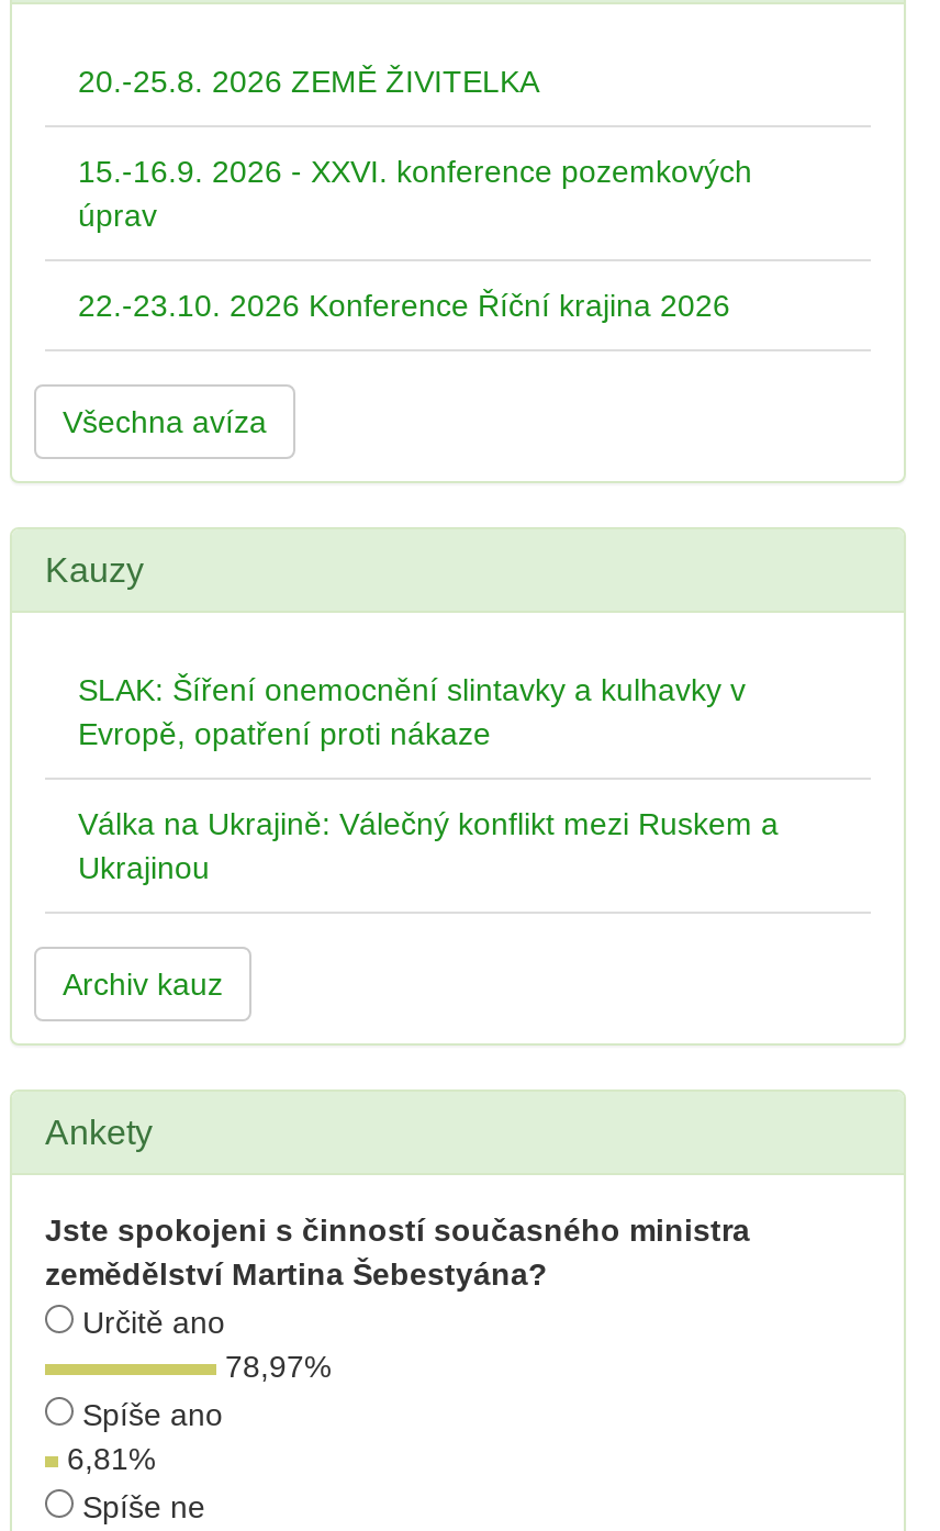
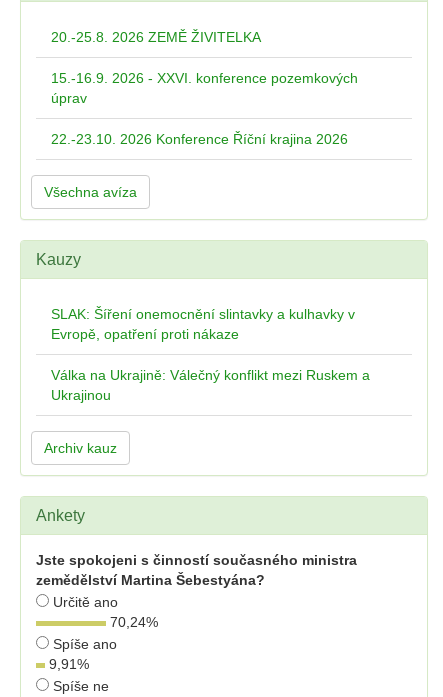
- 78,97%
+ 70,24%

- 6,81%
+ 9,91%
